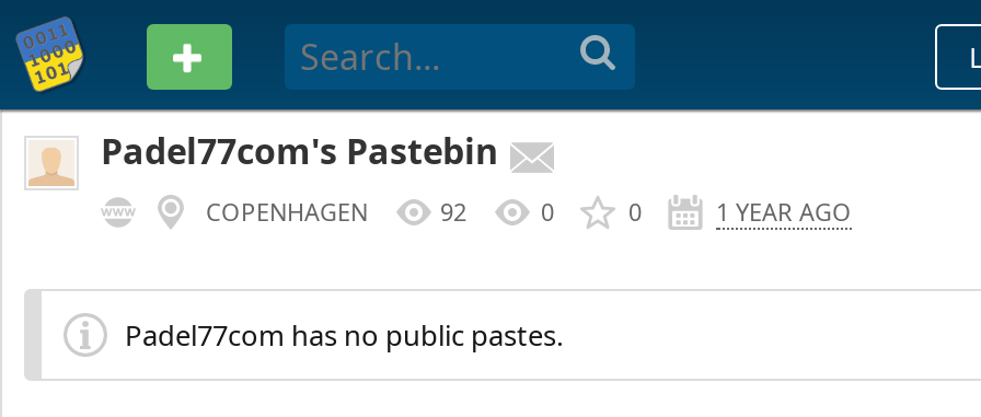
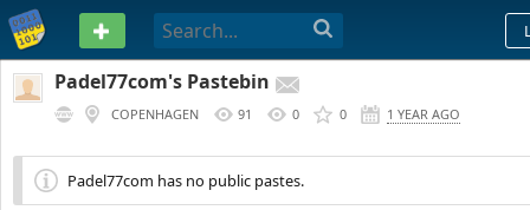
- 92
+ 91
